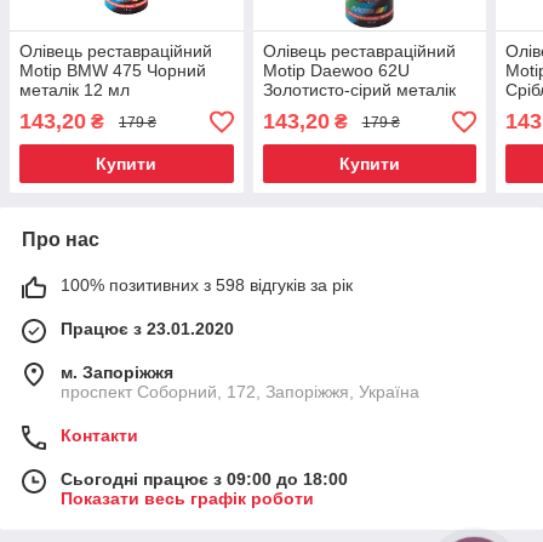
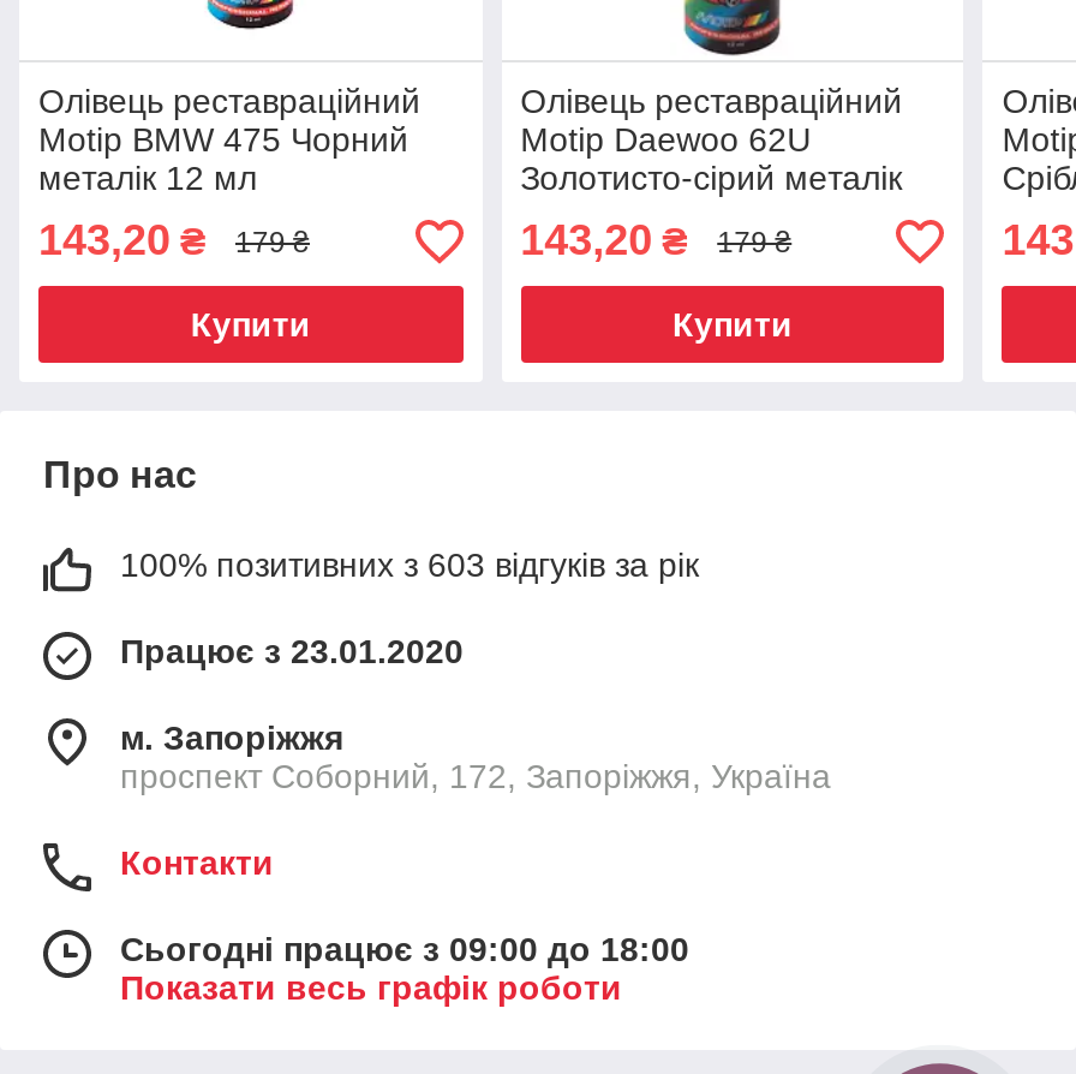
- 100% позитивних з 598 відгуків за рік
+ 100% позитивних з 603 відгуків за рік
